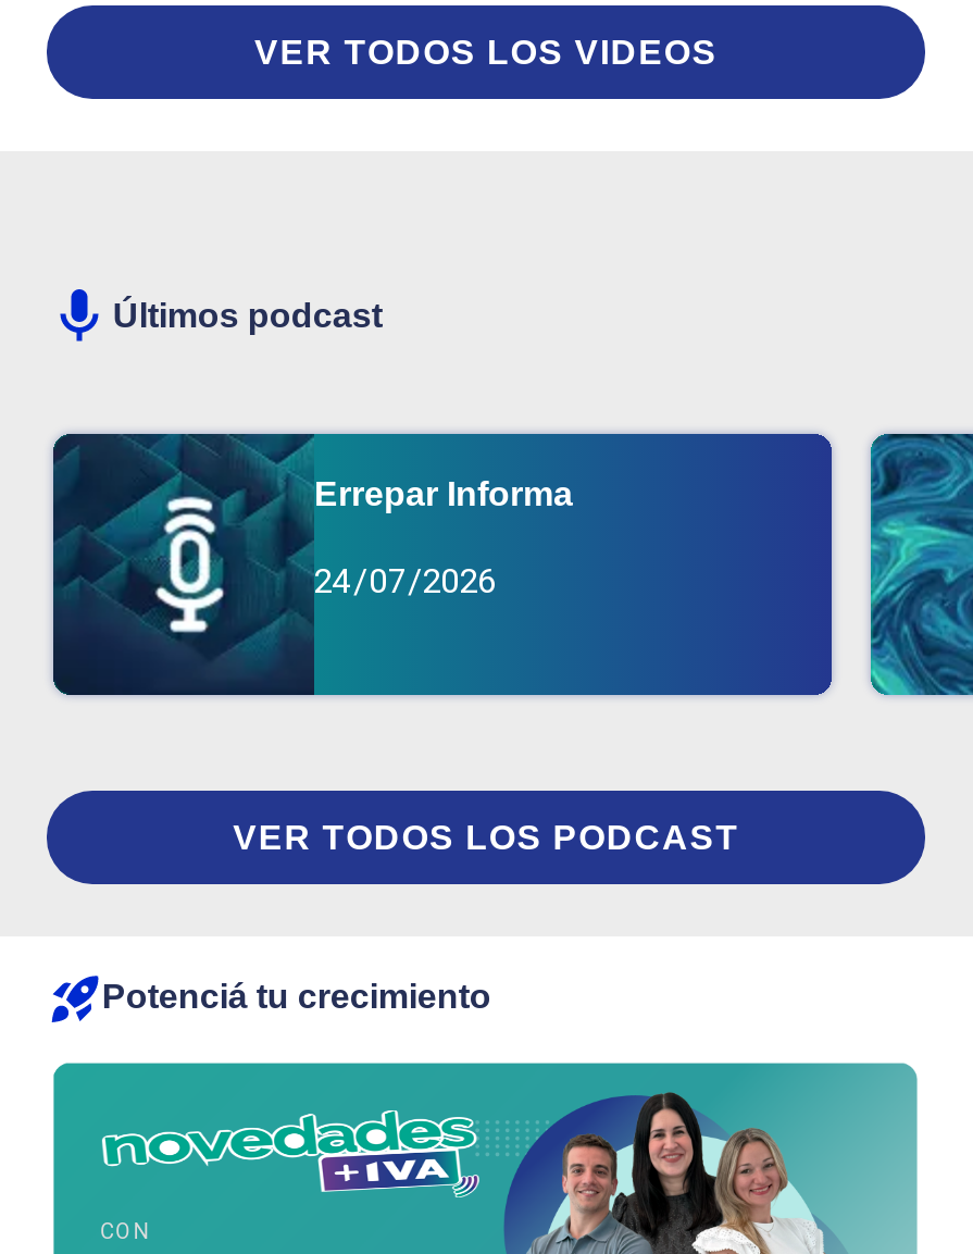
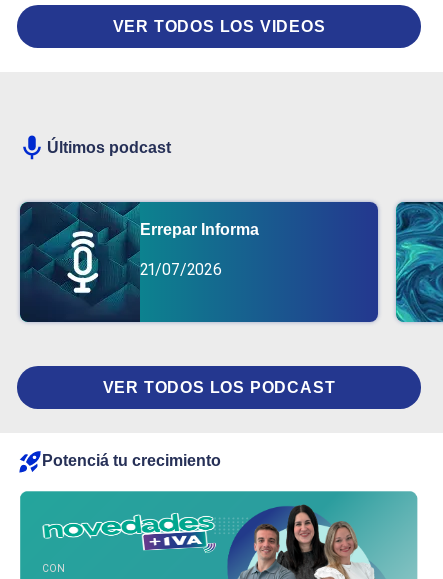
- 24/07/2026
+ 21/07/2026
